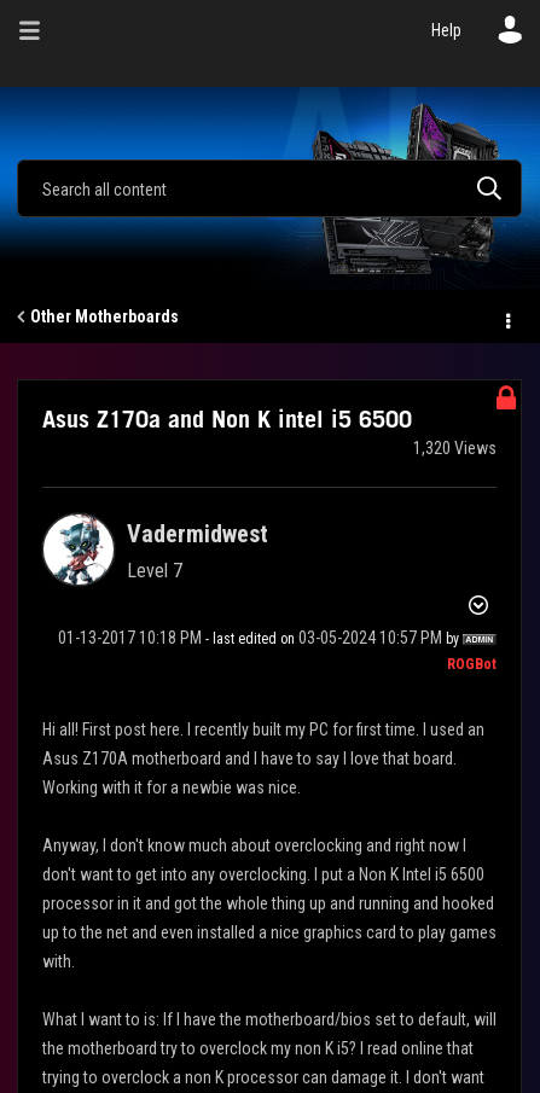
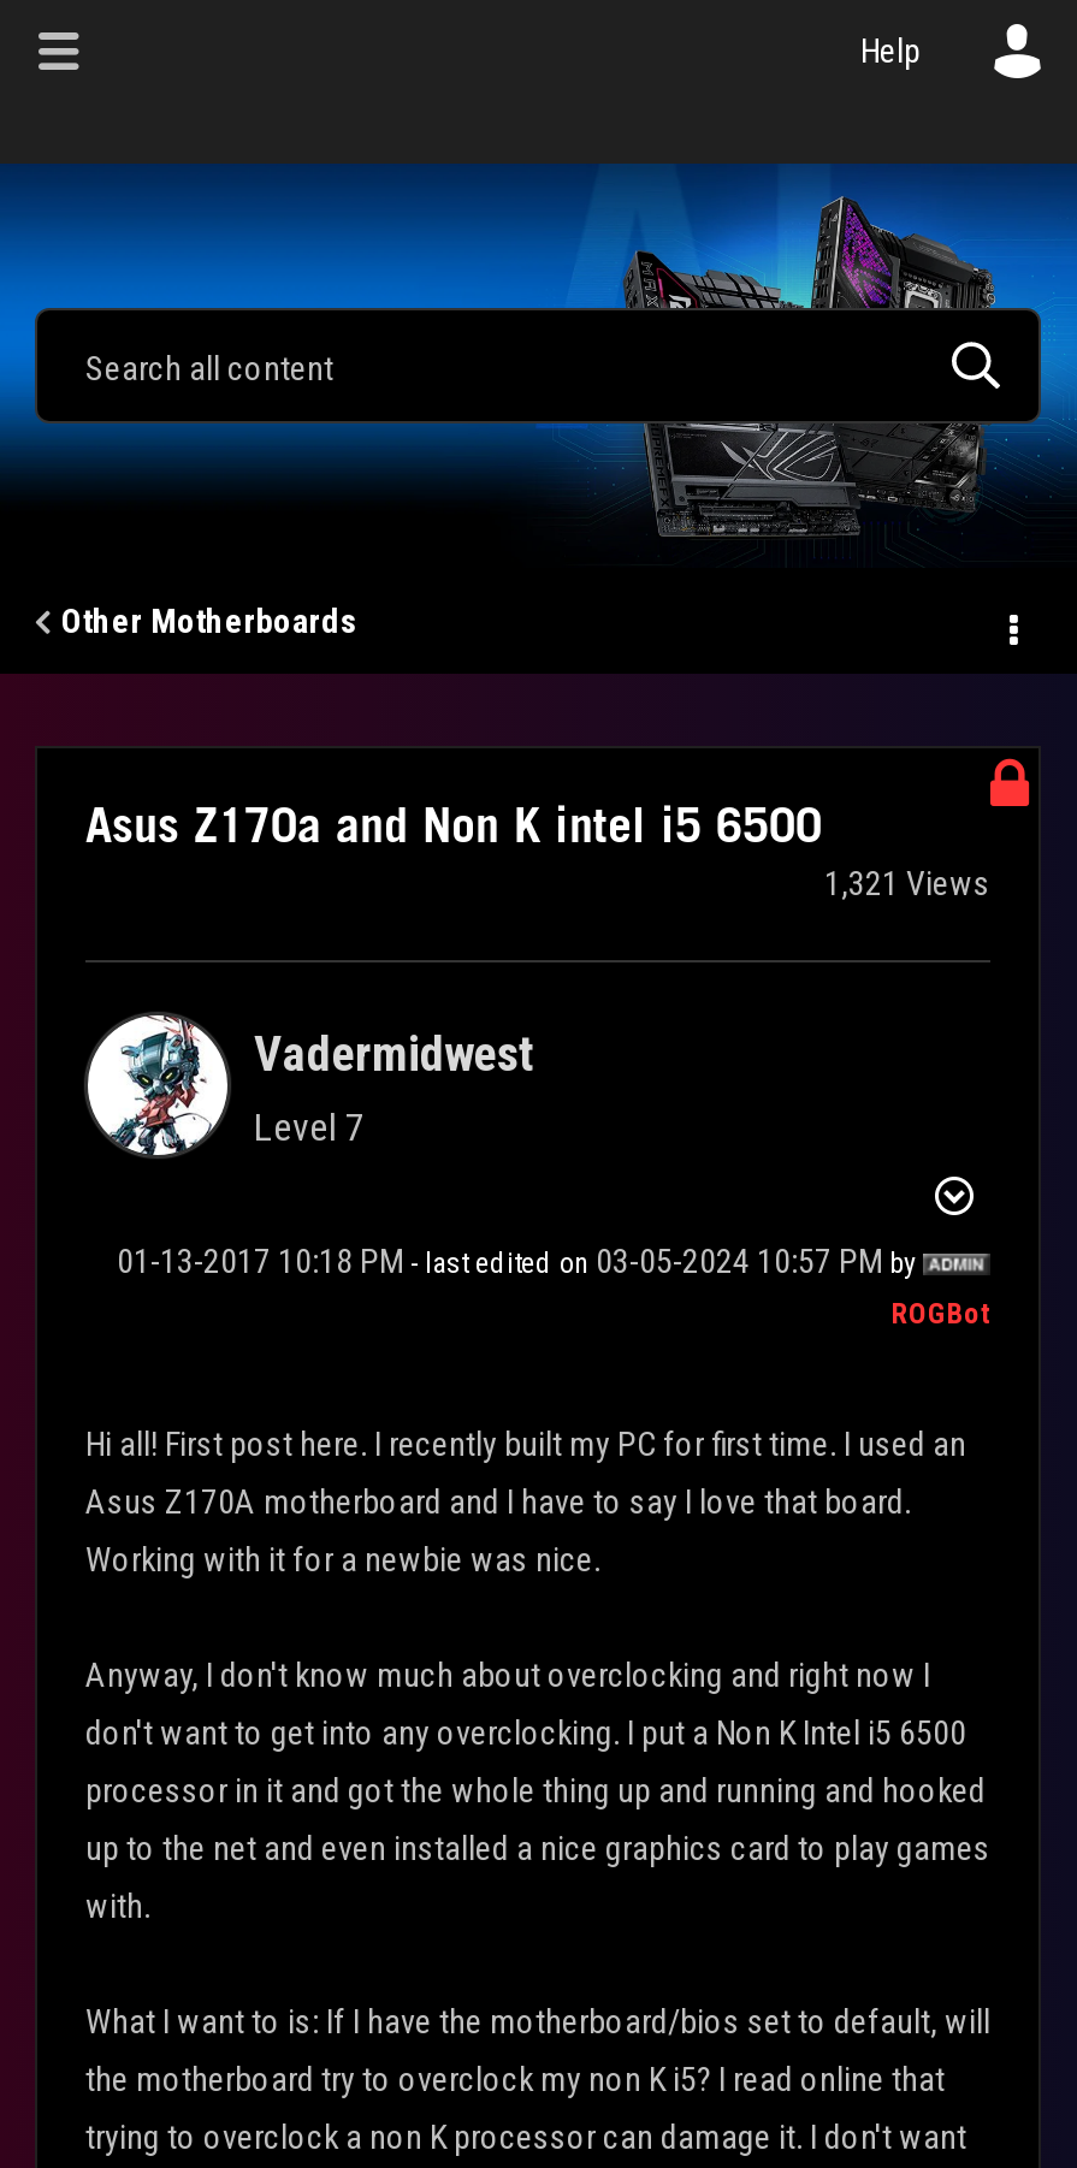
- 1,320 Views
+ 1,321 Views
